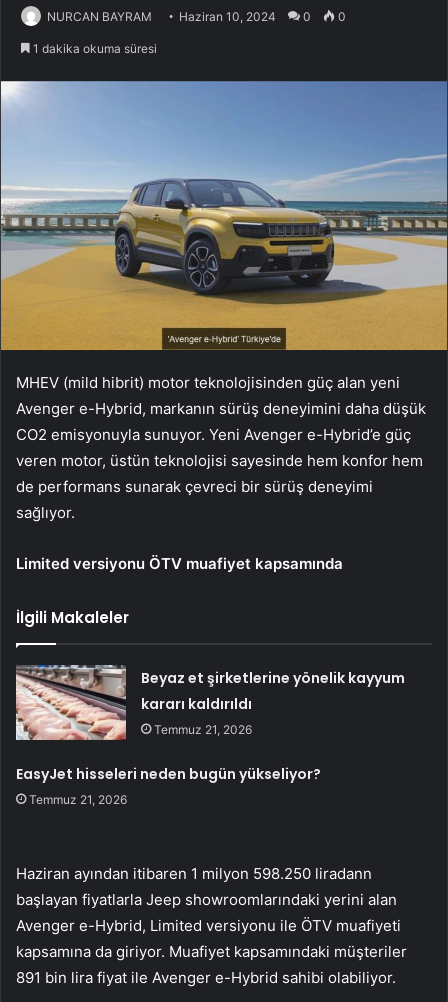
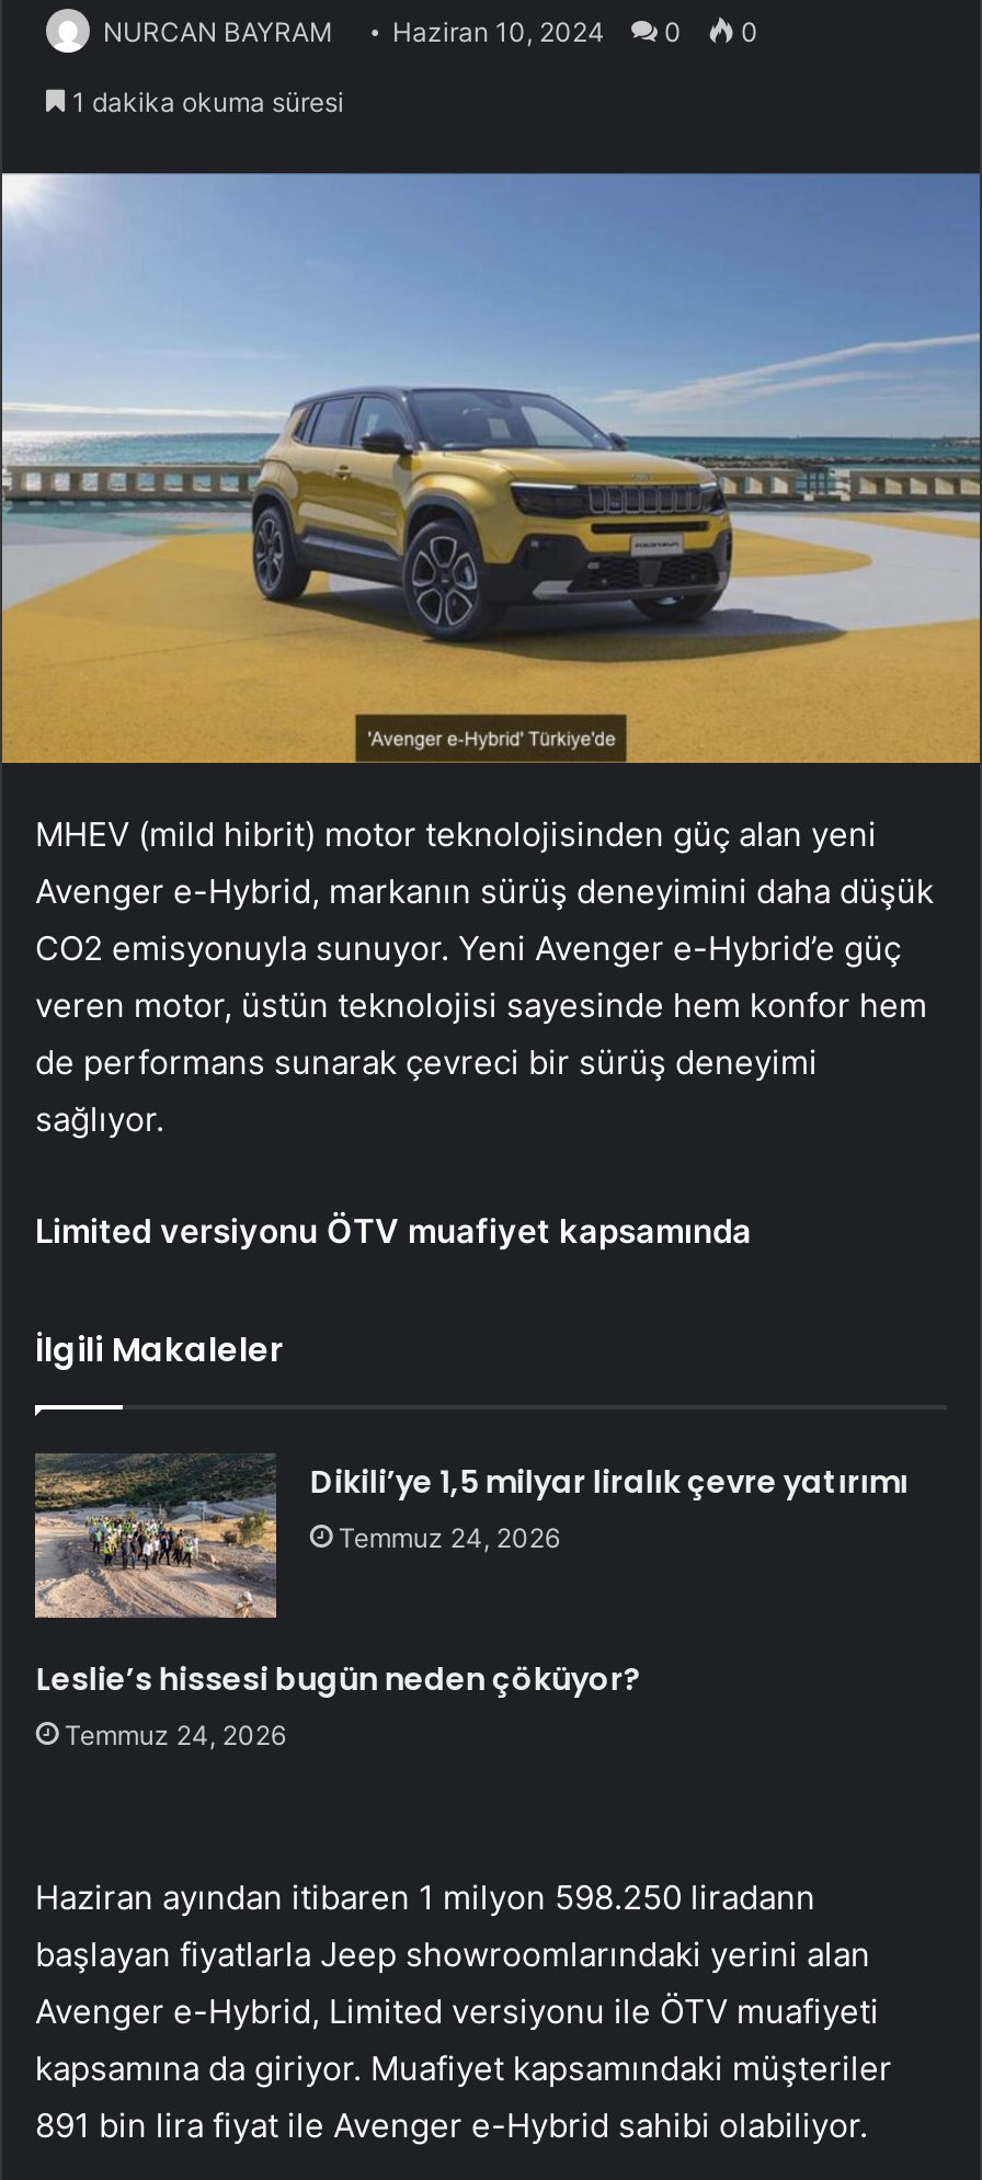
- [image]
- Beyaz et şirketlerine yönelik kayyum
- kararı kaldırıldı
- Temmuz 21, 2026
+ [image]
+ Dikili’ye 1,5 milyar liralık çevre yatırımı
+ Temmuz 24, 2026

- EasyJet hisseleri neden bugün yükseliyor?
- Temmuz 21, 2026
+ Leslie’s hissesi bugün neden çöküyor?
+ Temmuz 24, 2026
